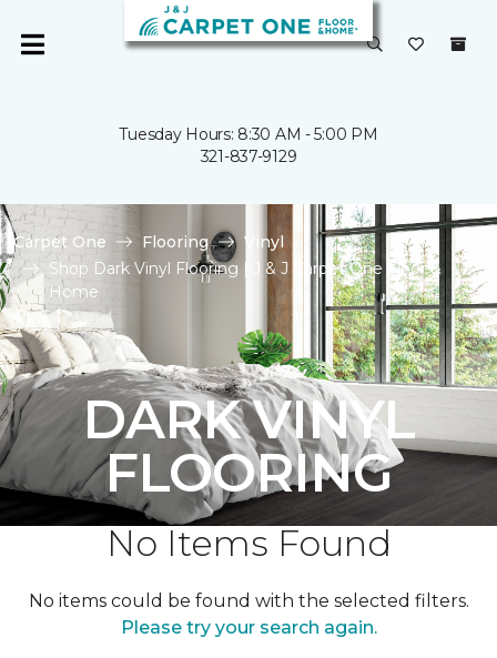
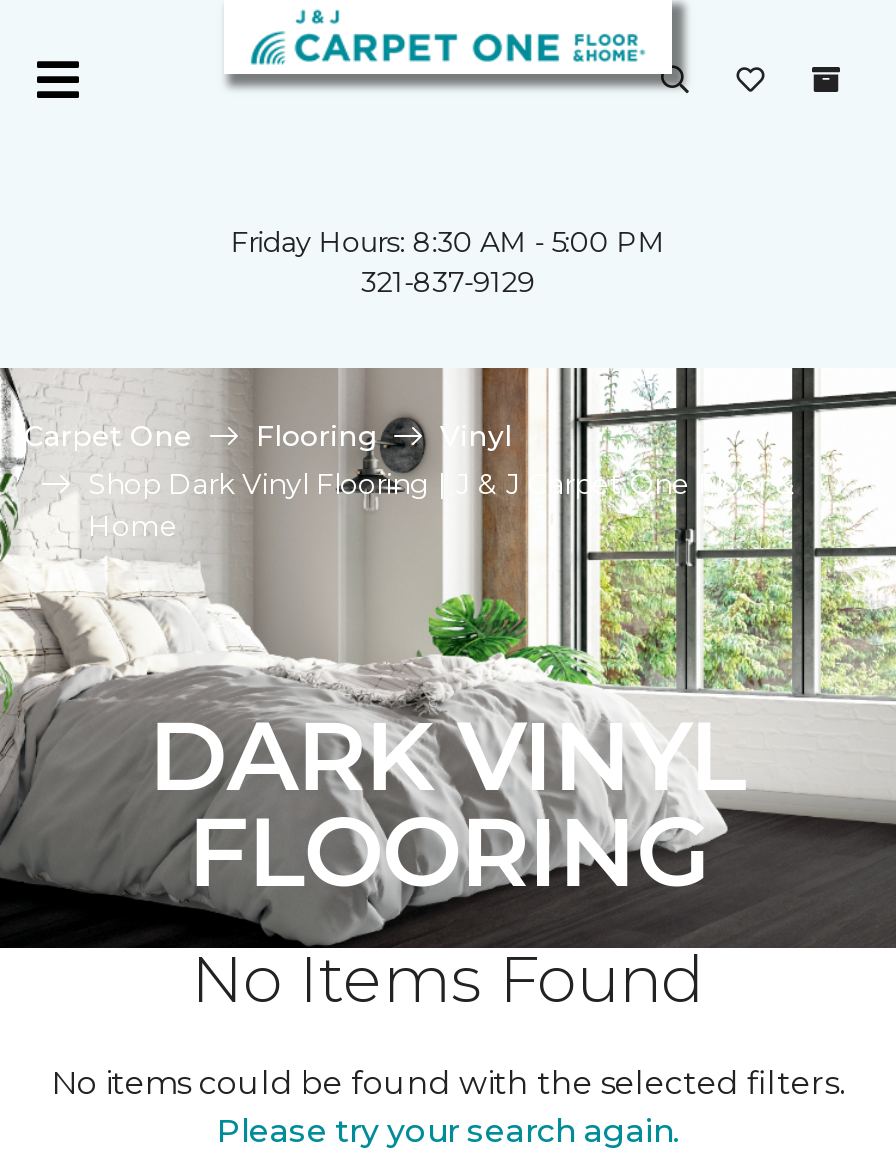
- Tuesday Hours: 8:30 AM - 5:00 PM
+ Friday Hours: 8:30 AM - 5:00 PM
